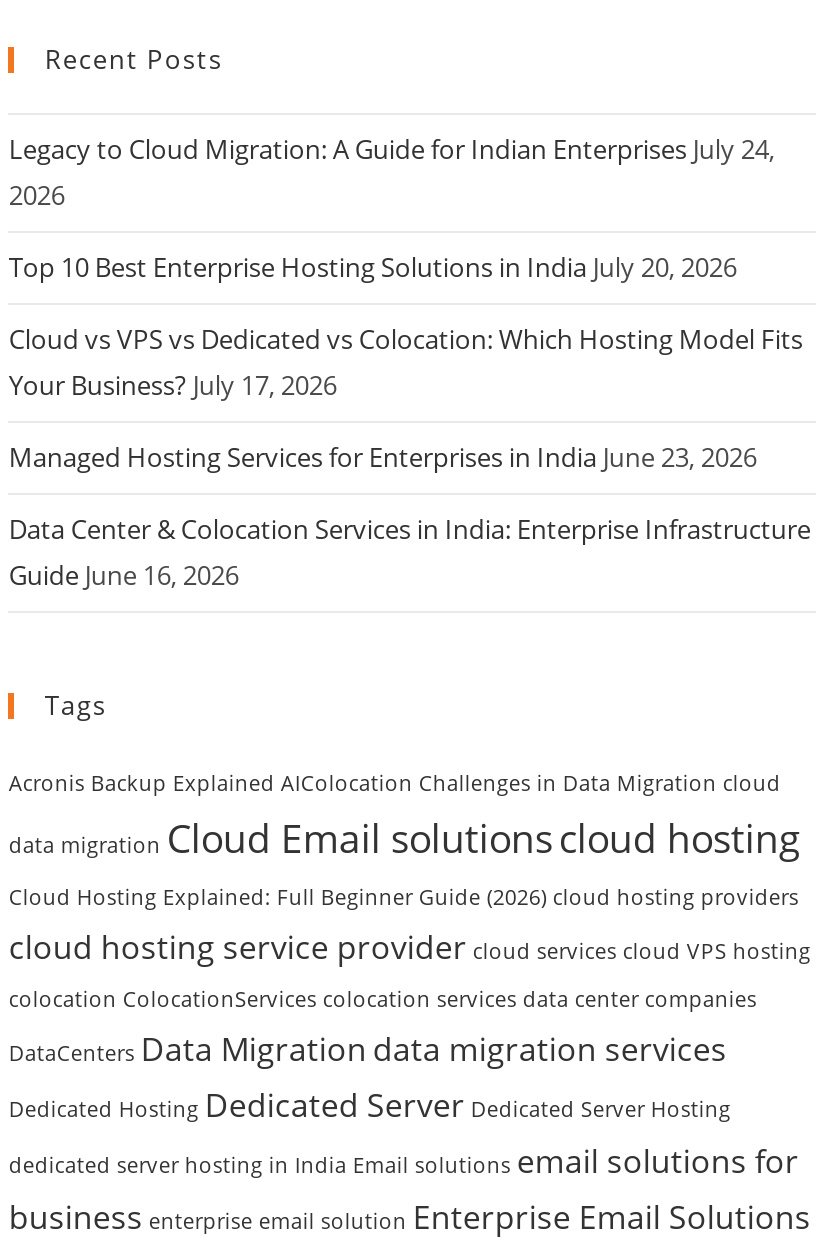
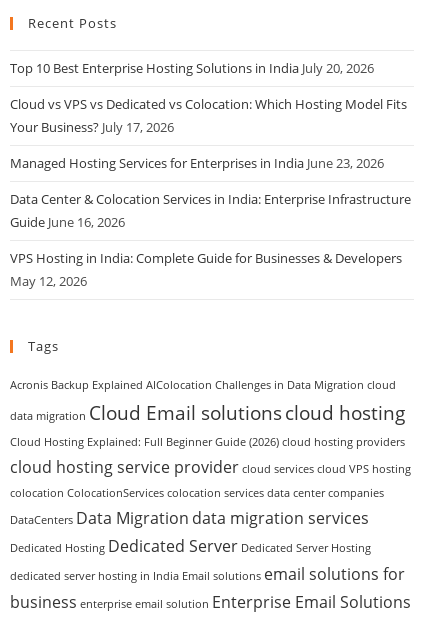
- Legacy to Cloud Migration: A Guide for Indian Enterprises July 24,
- 2026

moved up: Top 10 Best Enterprise Hosting Solutions in India July 20, 2026 | Cloud vs VPS vs Dedicated vs Colocation: Which Hosting Model Fits | Your Business? July 17, 2026 | Managed Hosting Services for Enterprises in India June 23, 2026 | Data Center & Colocation Services in India: Enterprise Infrastructure | Guide June 16, 2026

+ VPS Hosting in India: Complete Guide for Businesses & Developers
+ May 12, 2026
